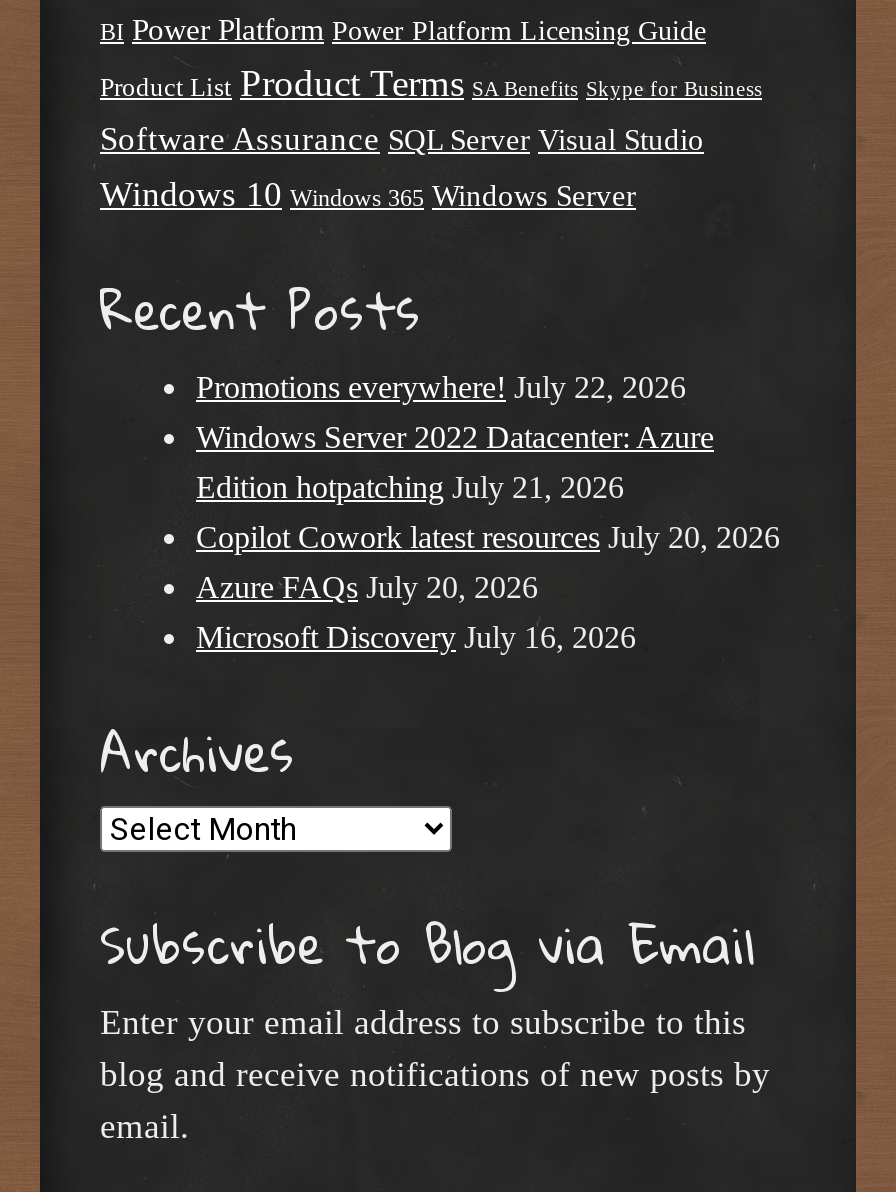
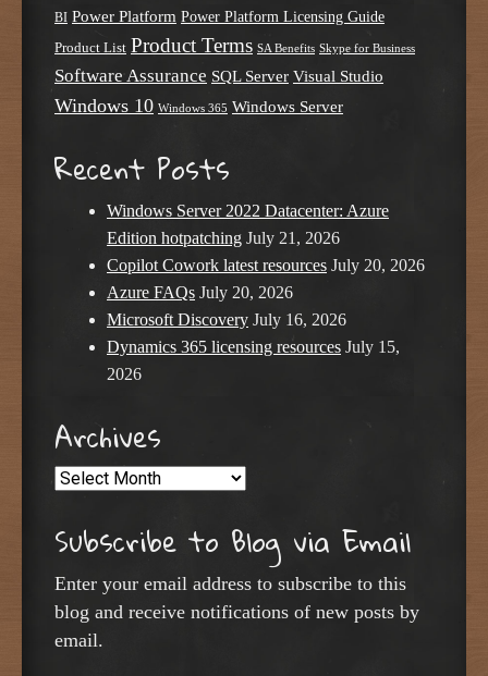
- Promotions everywhere! July 22, 2026

moved up: Windows Server 2022 Datacenter: Azure | Edition hotpatching July 21, 2026 | Copilot Cowork latest resources July 20, 2026 | Azure FAQs July 20, 2026 | Microsoft Discovery July 16, 2026

+ Dynamics 365 licensing resources July 15,
+ 2026
